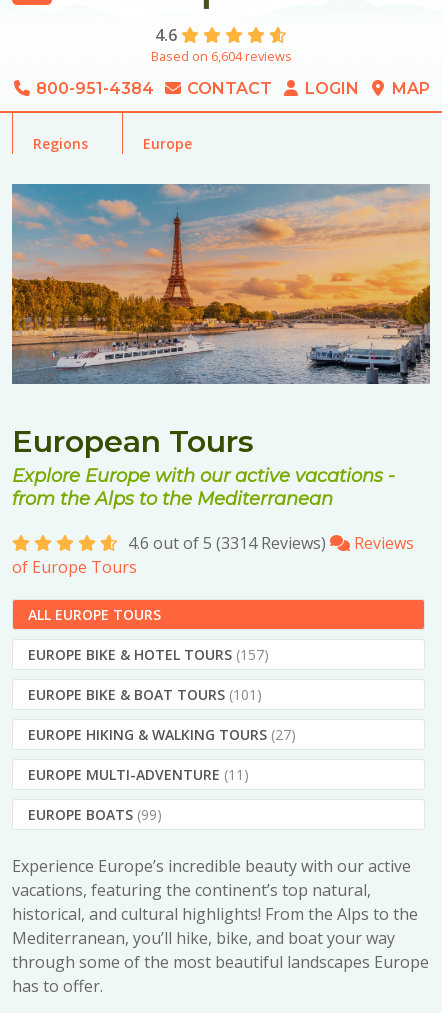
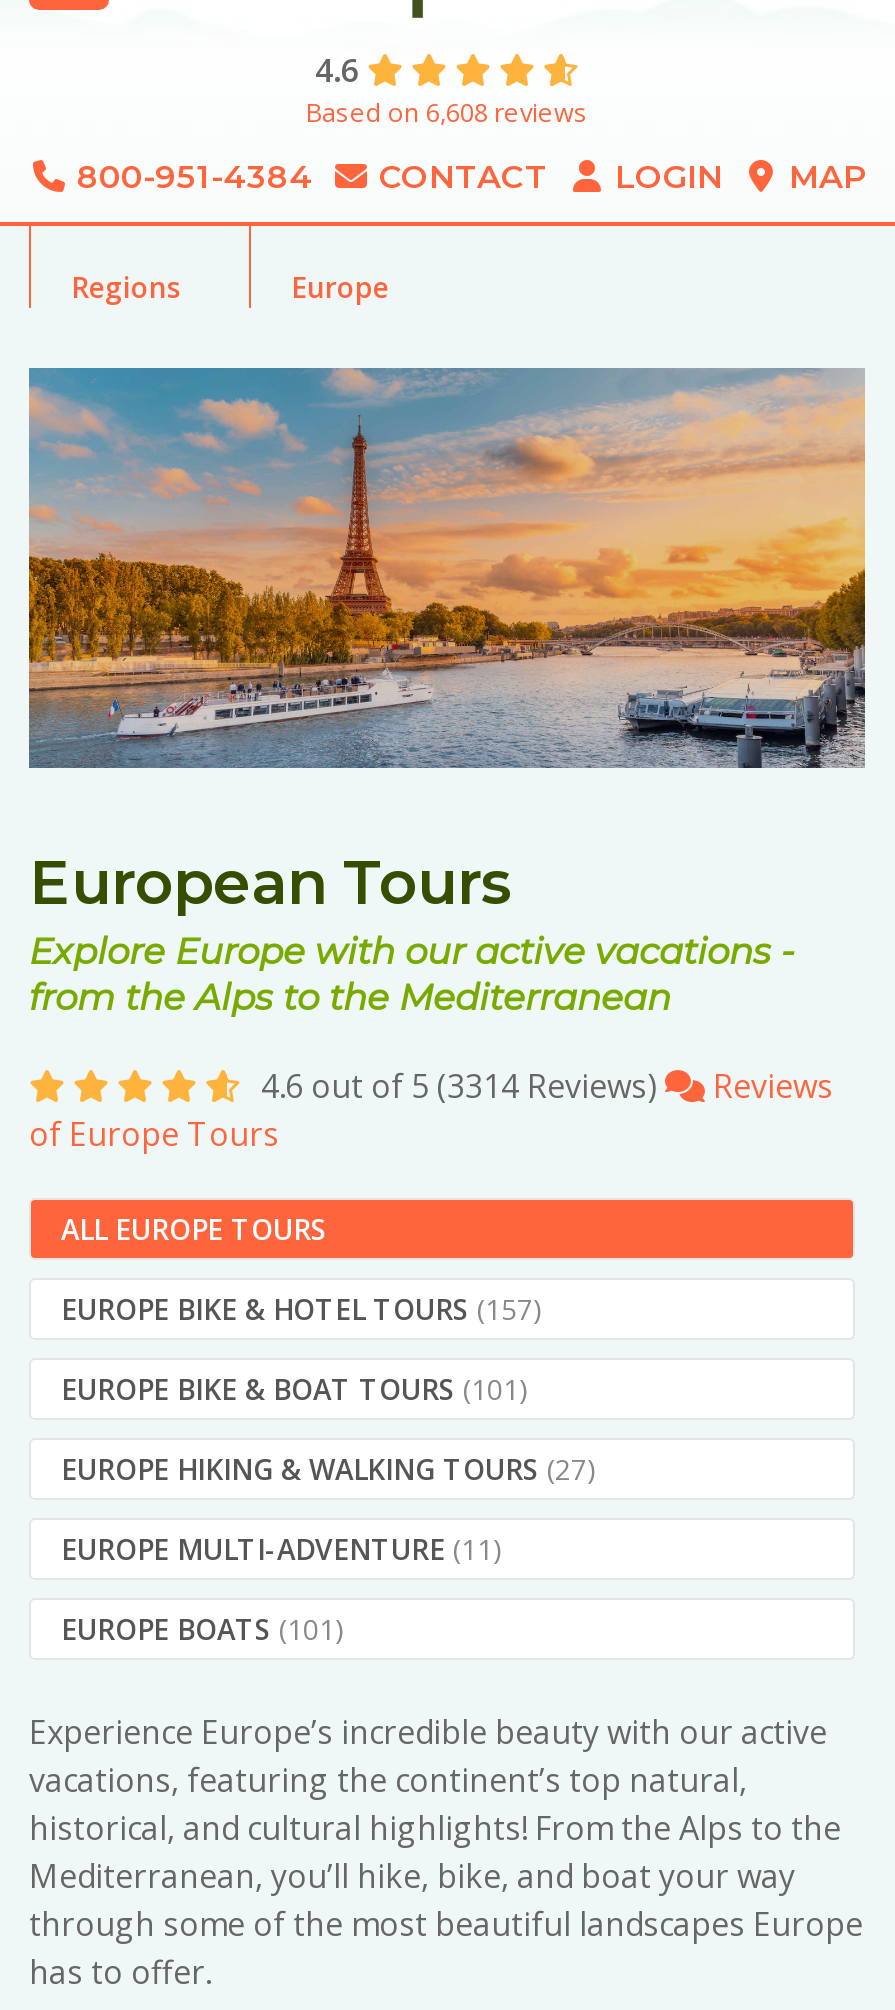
- Based on 6,604 reviews
+ Based on 6,608 reviews

- EUROPE BOATS (99)
+ EUROPE BOATS (101)
